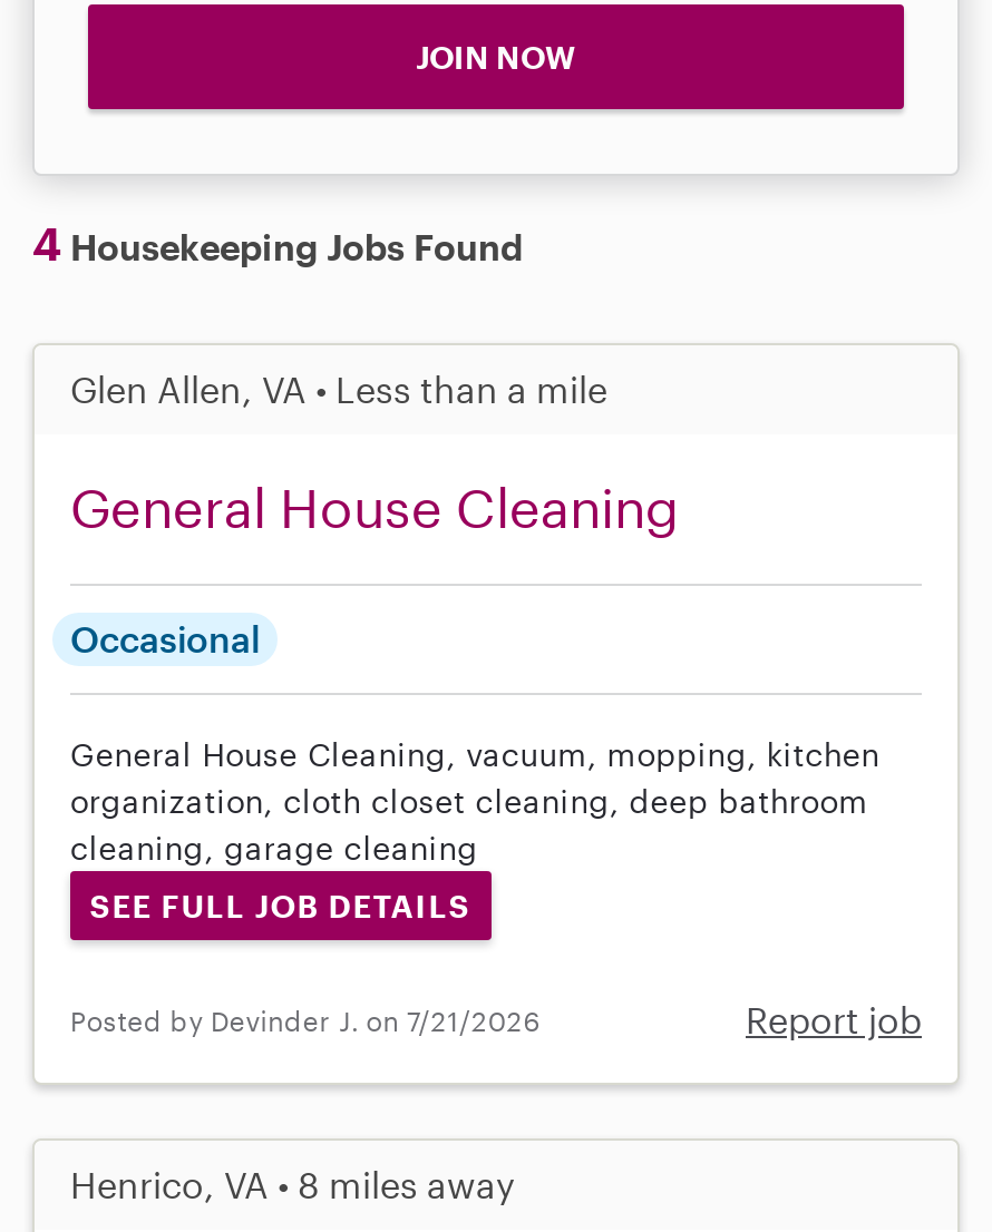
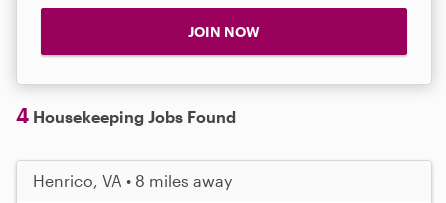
- Glen Allen, VA • Less than a mile
- General House Cleaning
- Occasional
- General House Cleaning, vacuum, mopping, kitchen
- organization, cloth closet cleaning, deep bathroom
- cleaning, garage cleaning
- SEE FULL JOB DETAILS
- Posted by Devinder J. on 7/21/2026
- Report job
